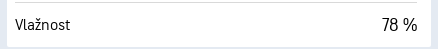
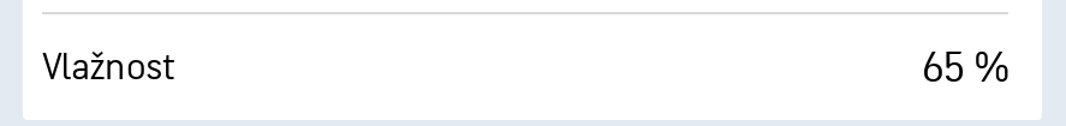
- 78 %
+ 65 %
